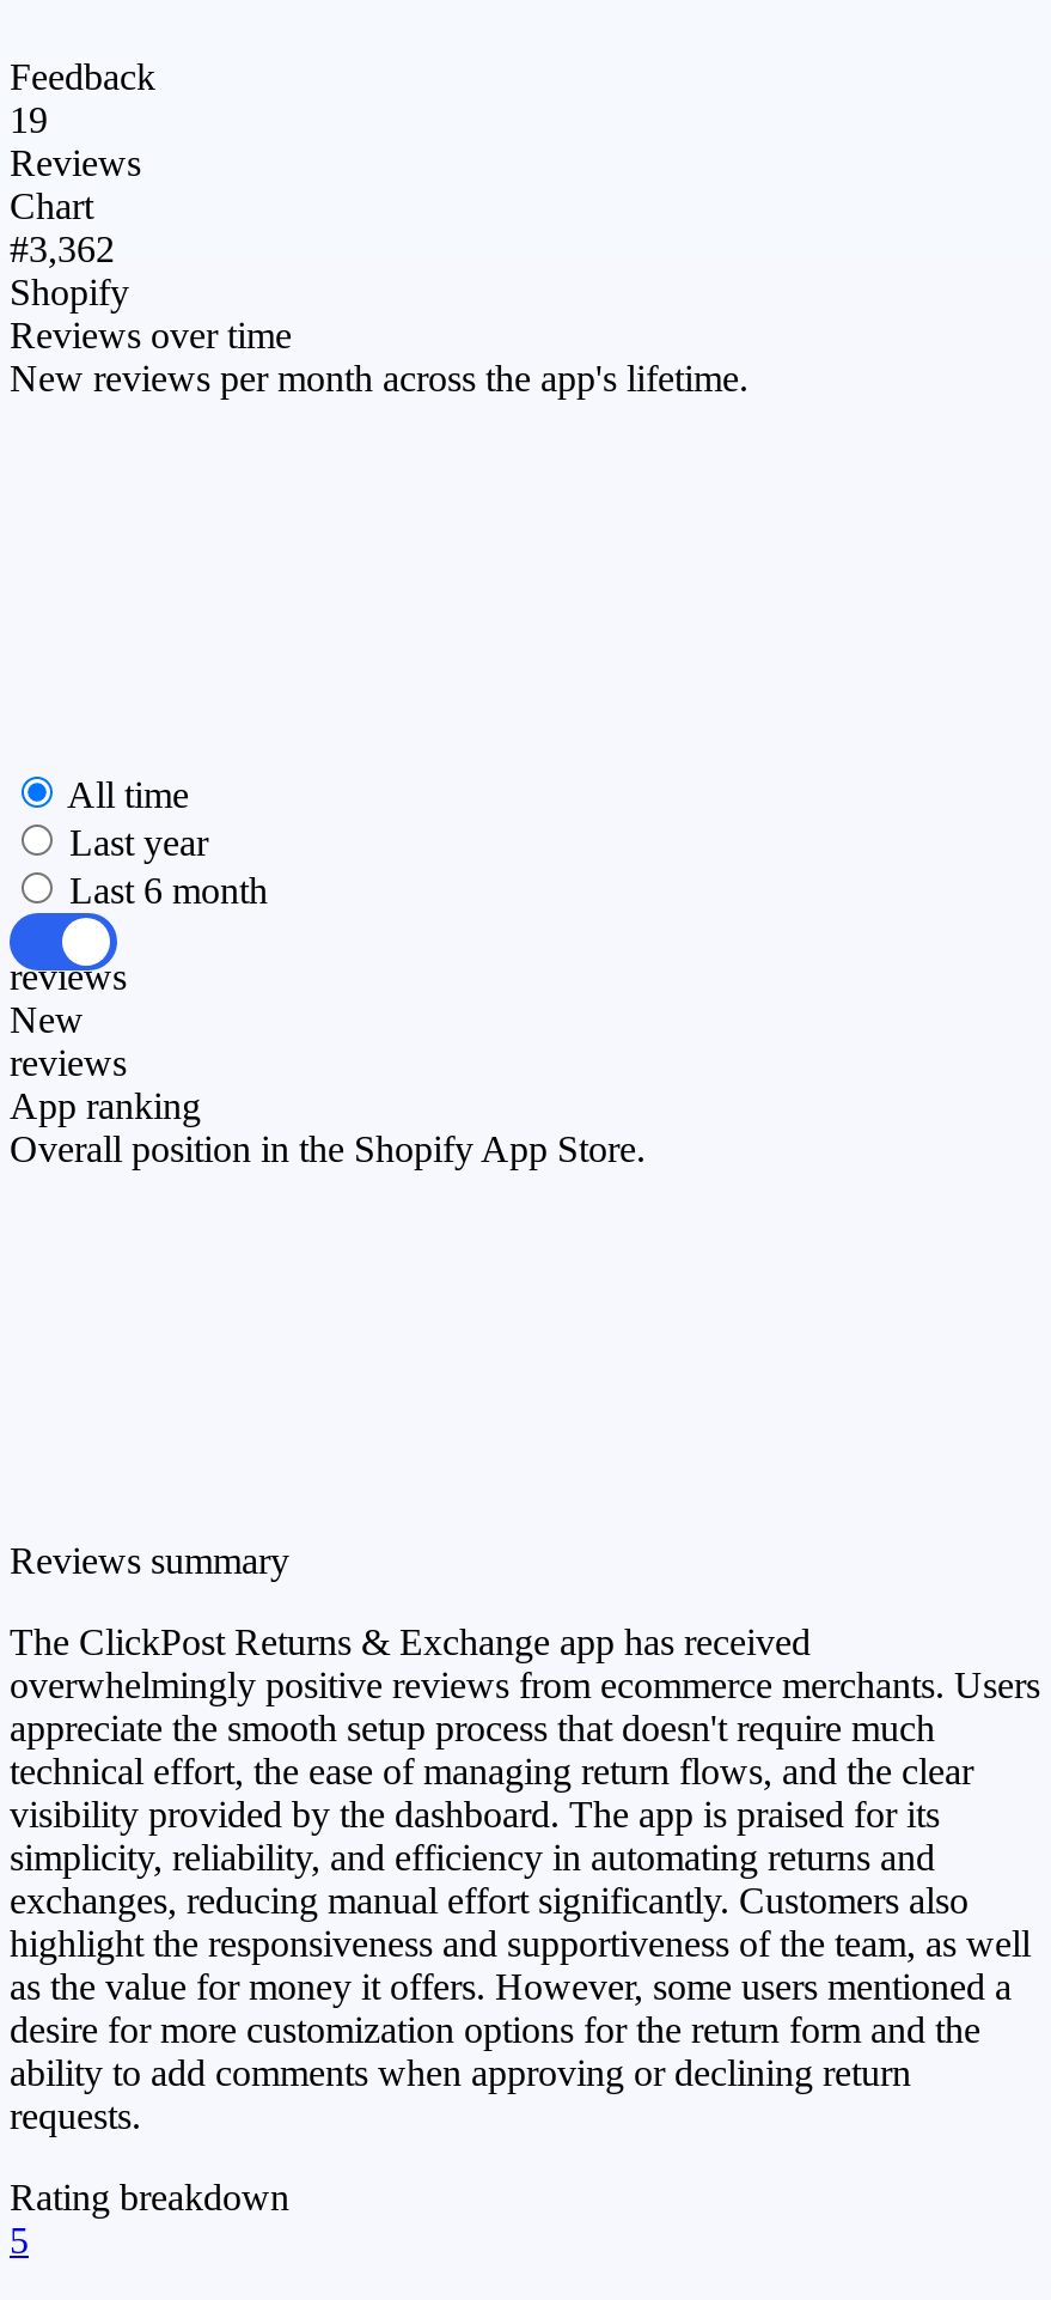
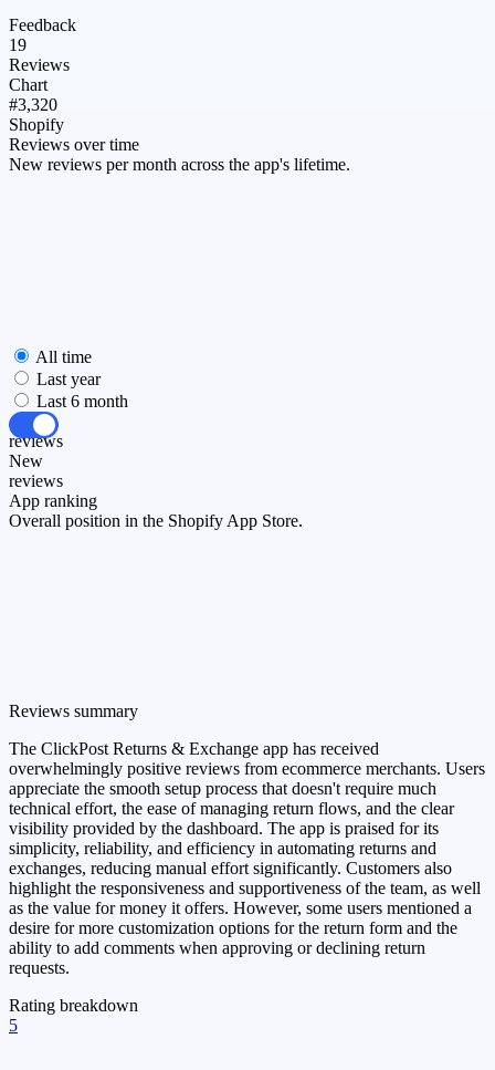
- #3,362
+ #3,320
